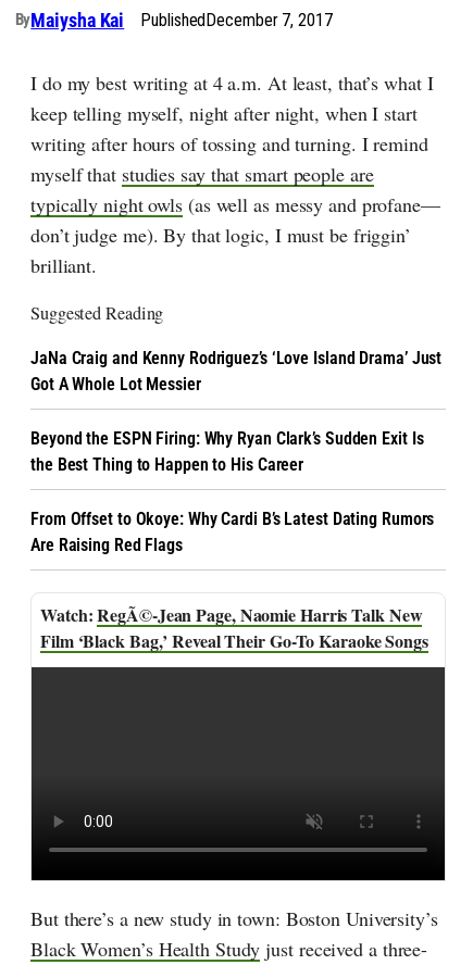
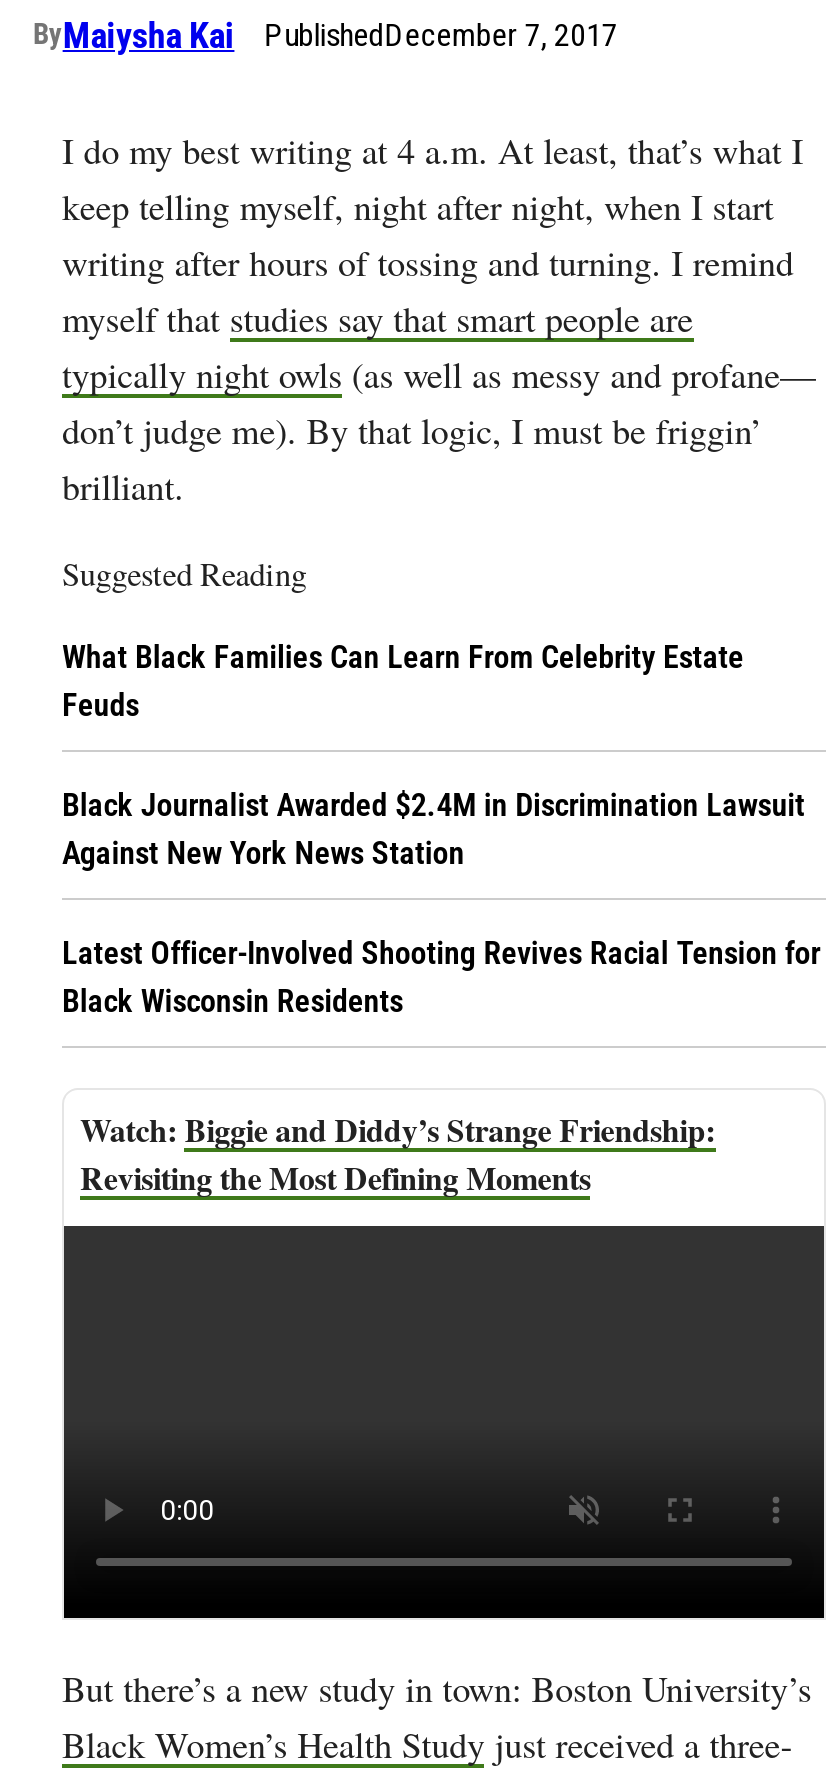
- JaNa Craig and Kenny Rodriguez’s ‘Love Island Drama’ Just
- Got A Whole Lot Messier
+ What Black Families Can Learn From Celebrity Estate
+ Feuds

- Beyond the ESPN Firing: Why Ryan Clark’s Sudden Exit Is
- the Best Thing to Happen to His Career
+ Black Journalist Awarded $2.4M in Discrimination Lawsuit
+ Against New York News Station

- From Offset to Okoye: Why Cardi B’s Latest Dating Rumors
- Are Raising Red Flags
+ Latest Officer-Involved Shooting Revives Racial Tension for
+ Black Wisconsin Residents

- RegÃ©-Jean Page, Naomie Harris Talk New
- Film ‘Black Bag,’ Reveal Their Go-To Karaoke Songs
+ Biggie and Diddy’s Strange Friendship:
+ Revisiting the Most Defining Moments
